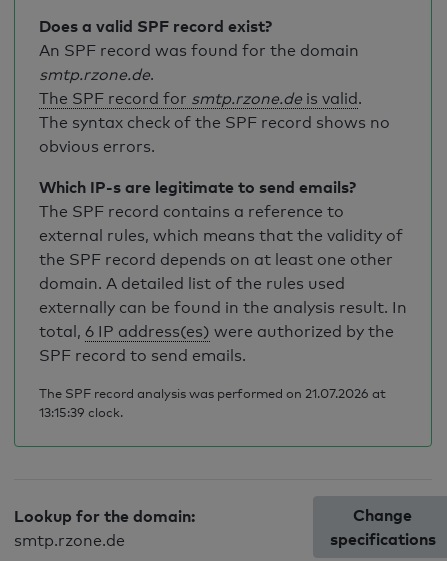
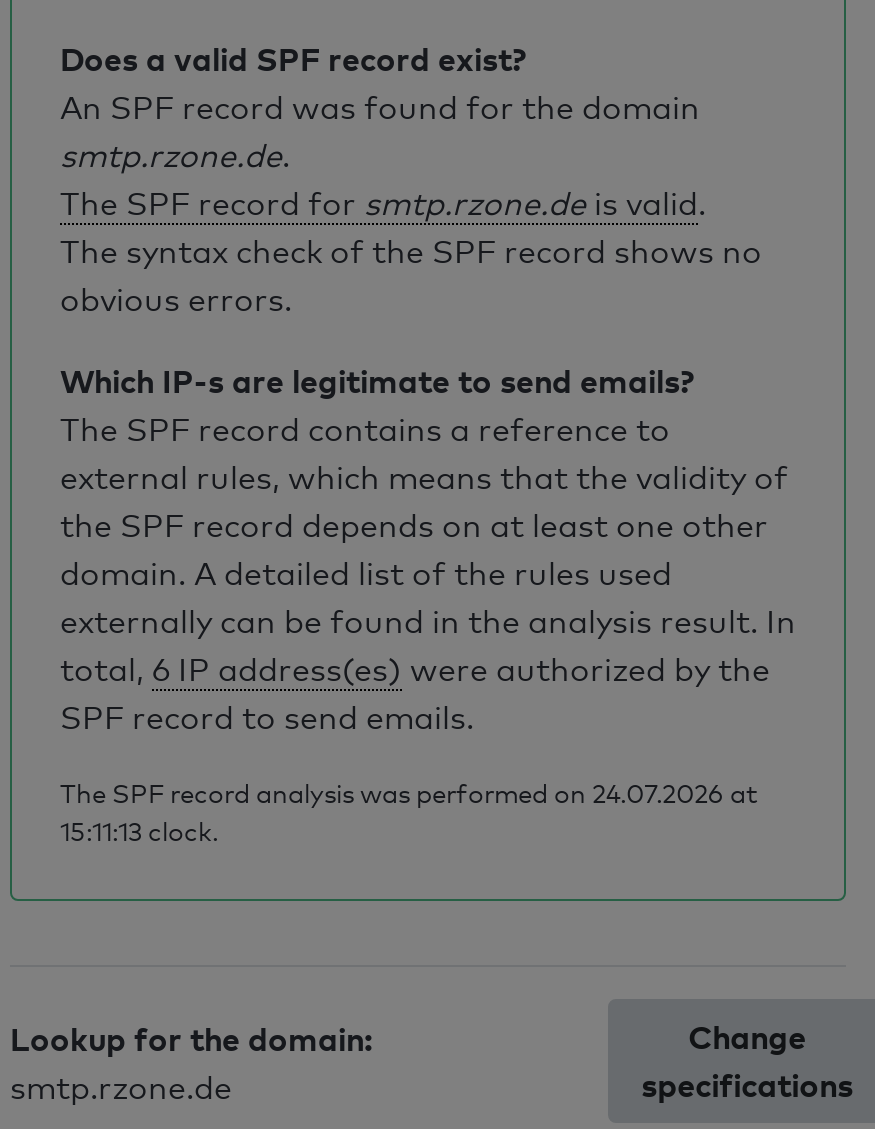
- The SPF record analysis was performed on 21.07.2026 at
+ The SPF record analysis was performed on 24.07.2026 at

- 13:15:39 clock.
+ 15:11:13 clock.
